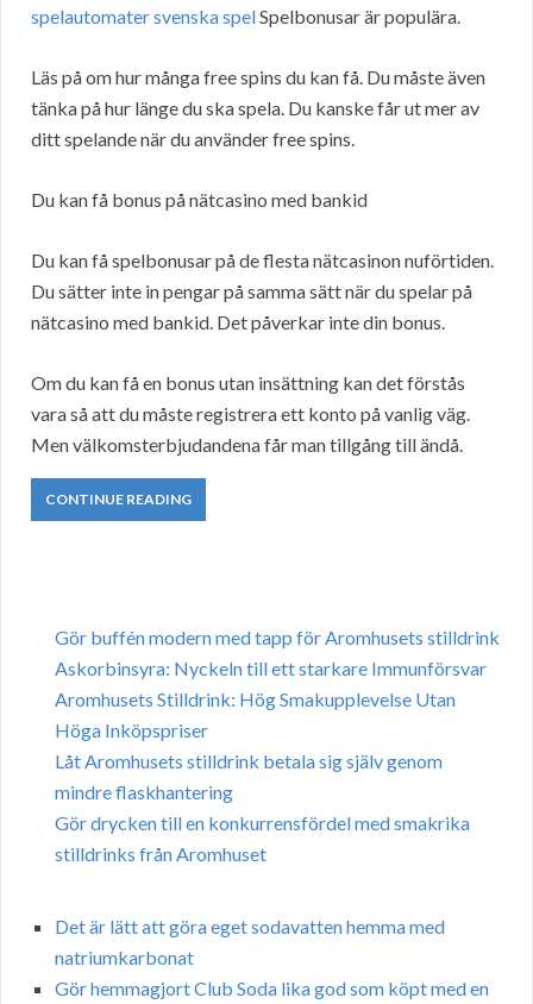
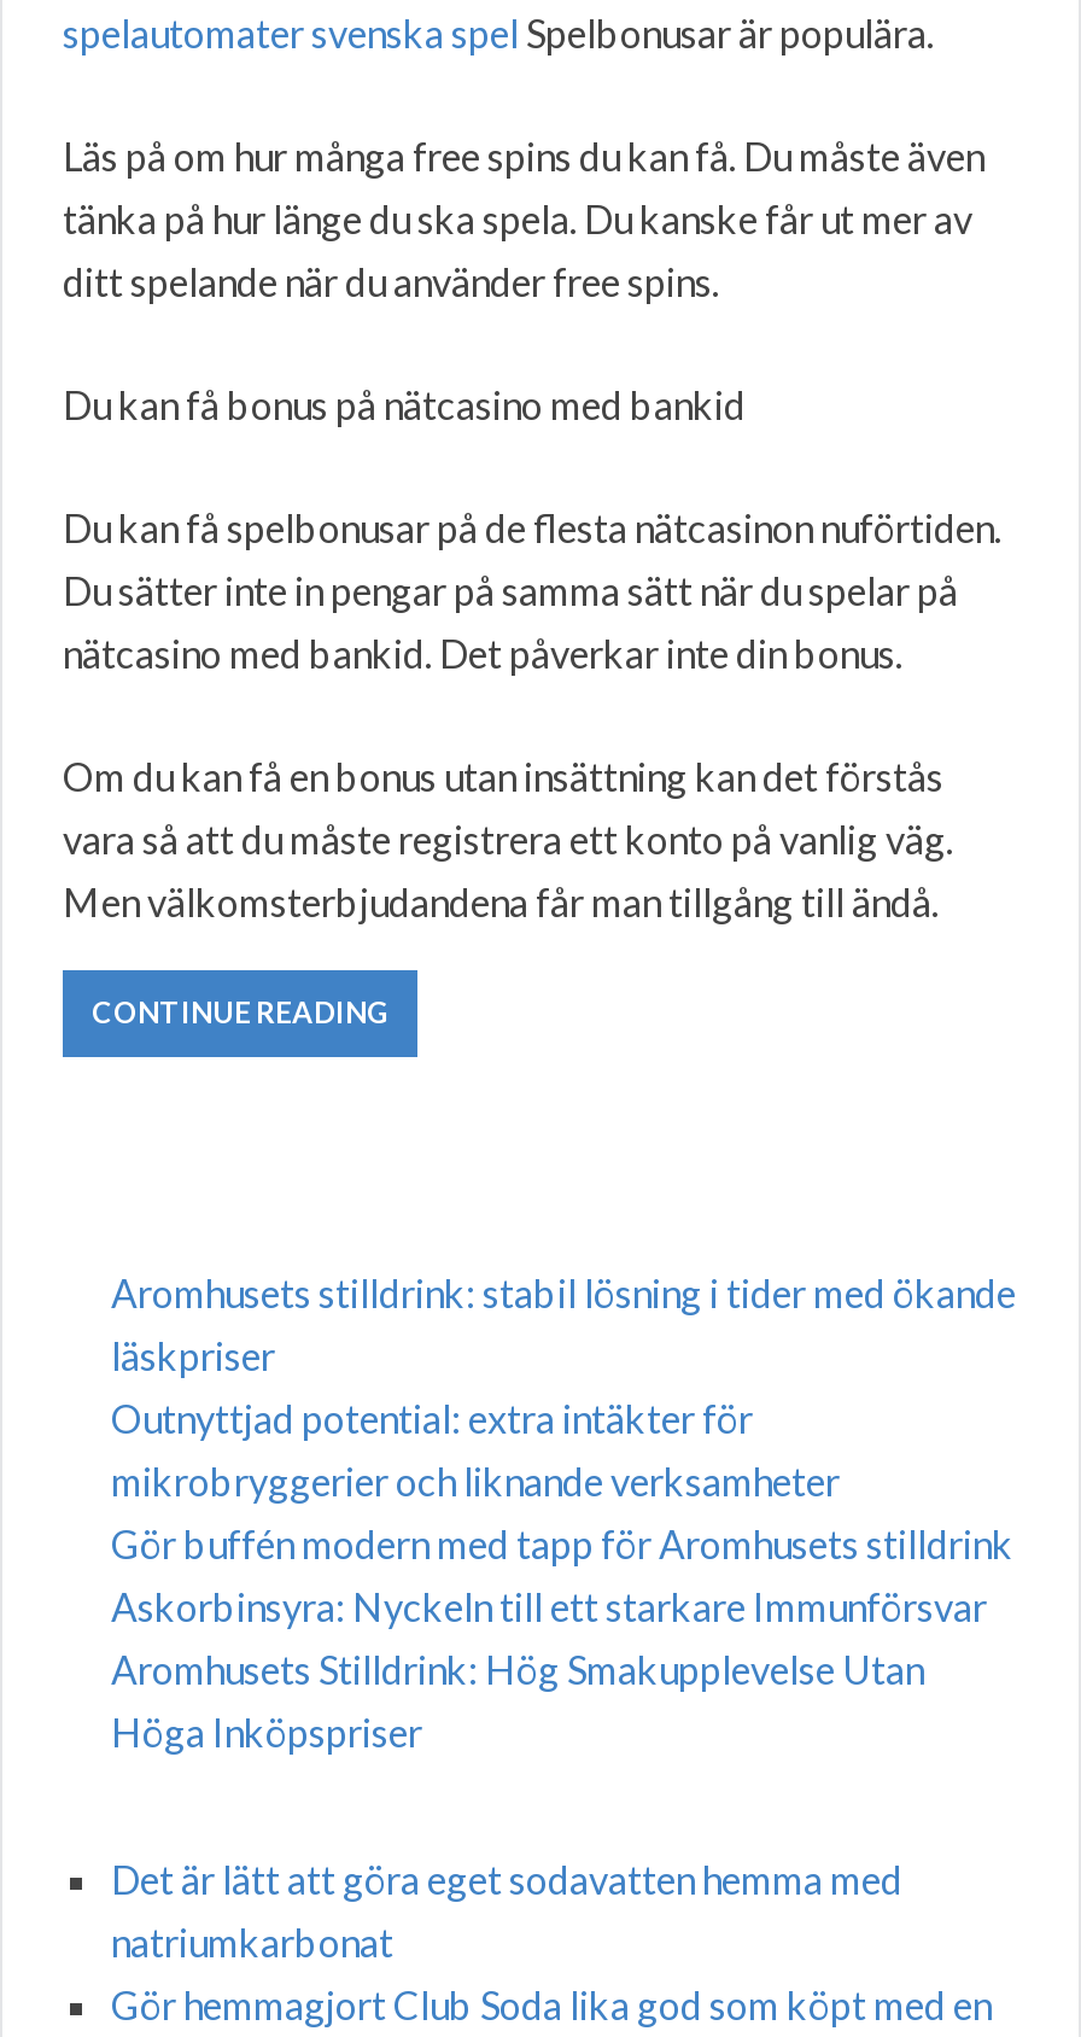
+ Aromhusets stilldrink: stabil lösning i tider med ökande
+ läskpriser
+ Outnyttjad potential: extra intäkter för
+ mikrobryggerier och liknande verksamheter

moved down: Gör buffén modern med tapp för Aromhusets stilldrink | Askorbinsyra: Nyckeln till ett starkare Immunförsvar | Aromhusets Stilldrink: Hög Smakupplevelse Utan | Höga Inköpspriser

- Låt Aromhusets stilldrink betala sig själv genom
- mindre flaskhantering
- Gör drycken till en konkurrensfördel med smakrika
- stilldrinks från Aromhuset
